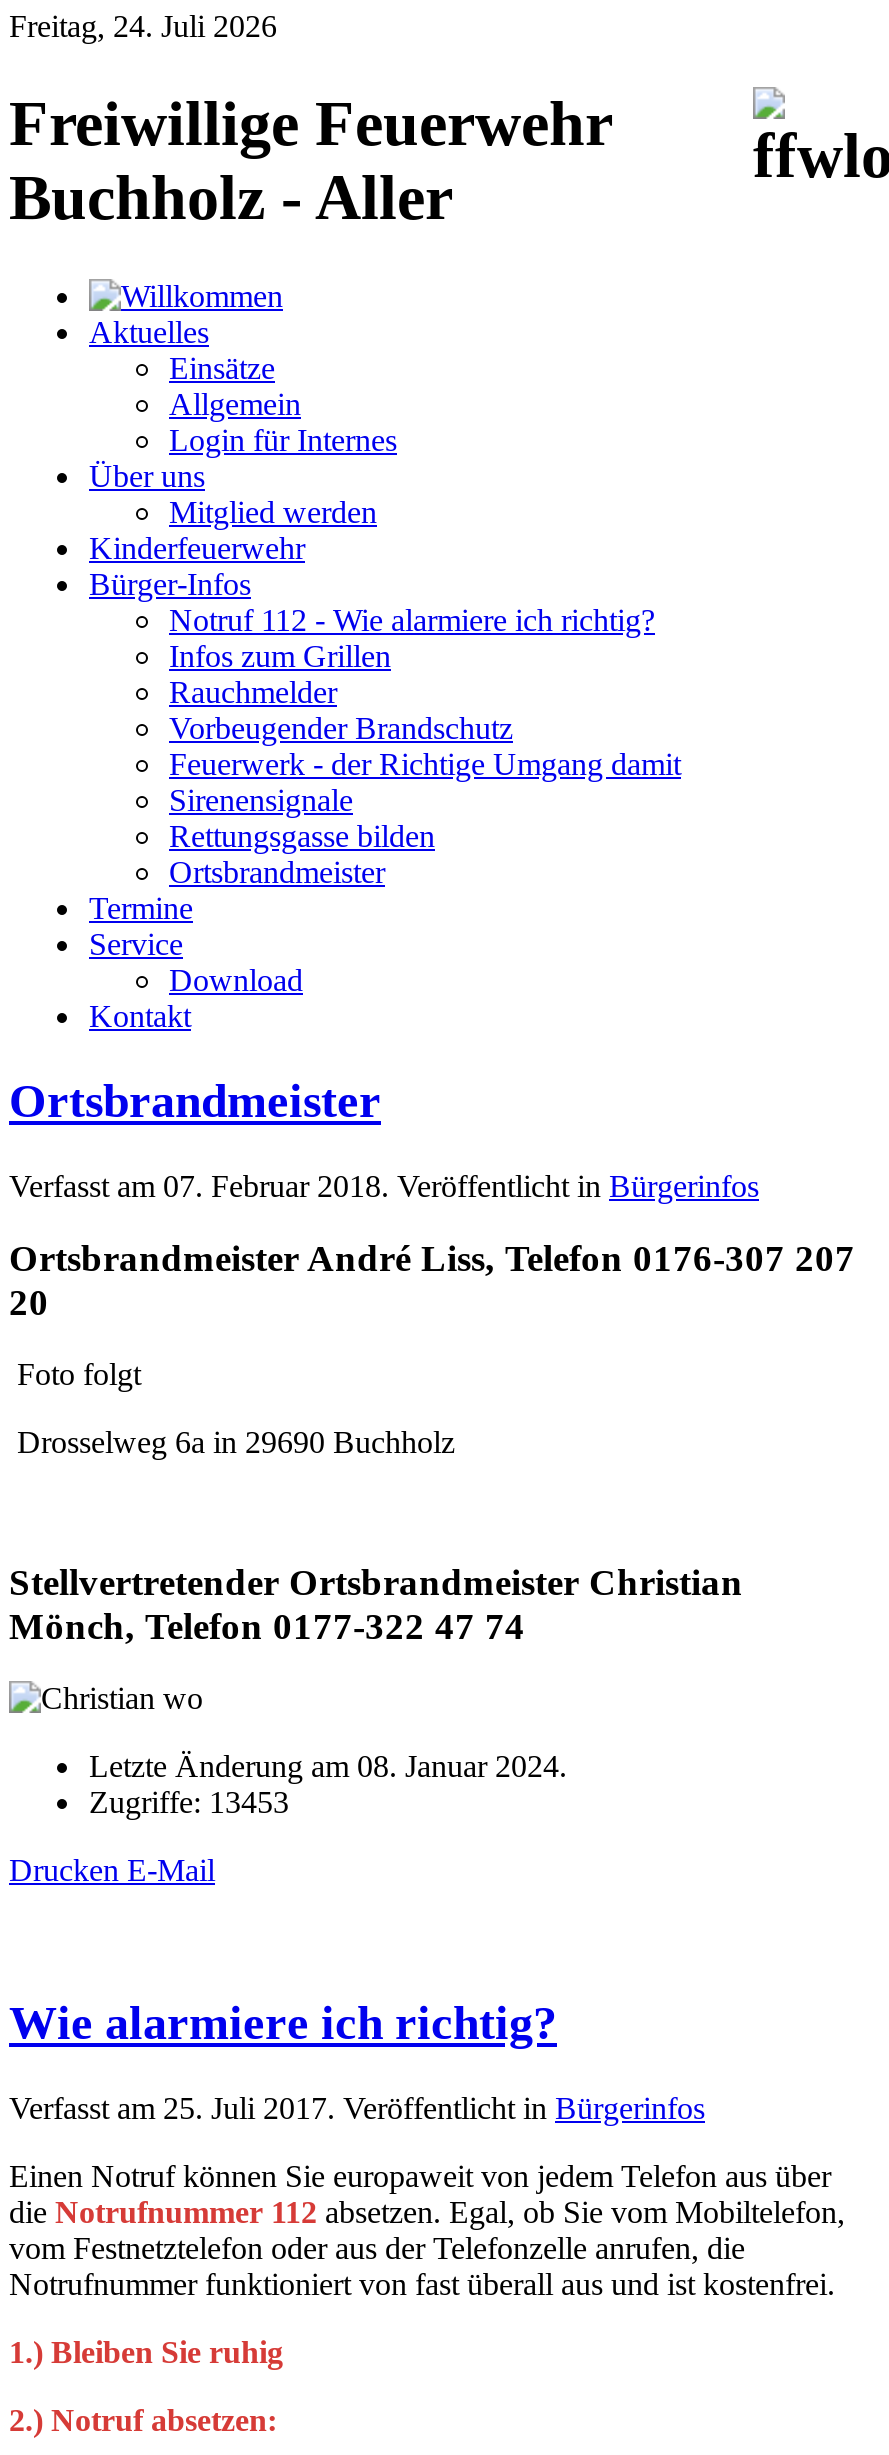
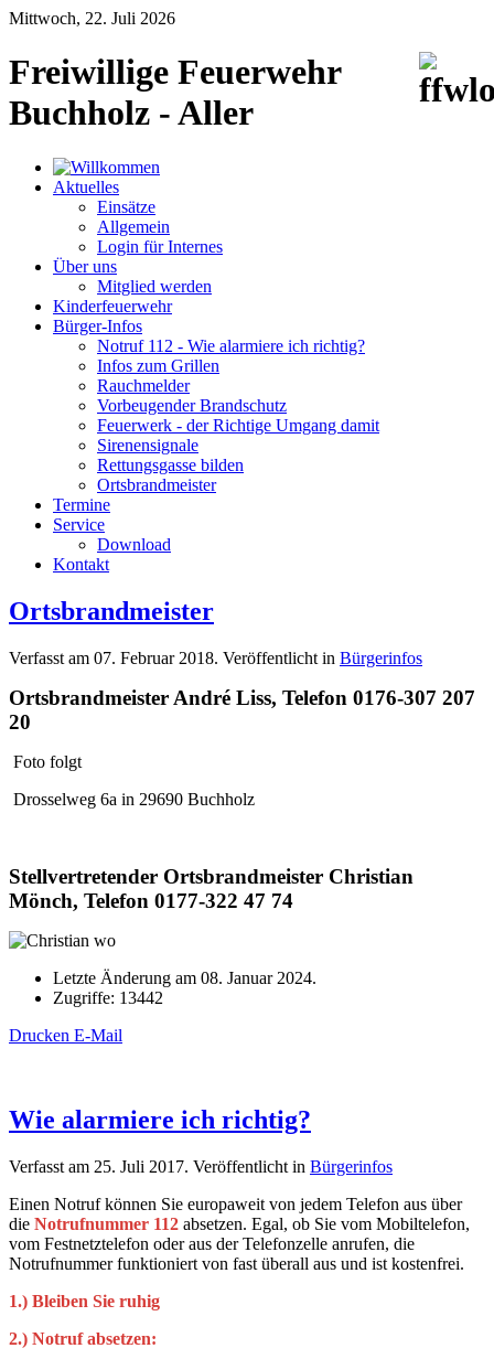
- Freitag, 24. Juli 2026
+ Mittwoch, 22. Juli 2026

- Zugriffe: 13453
+ Zugriffe: 13442
